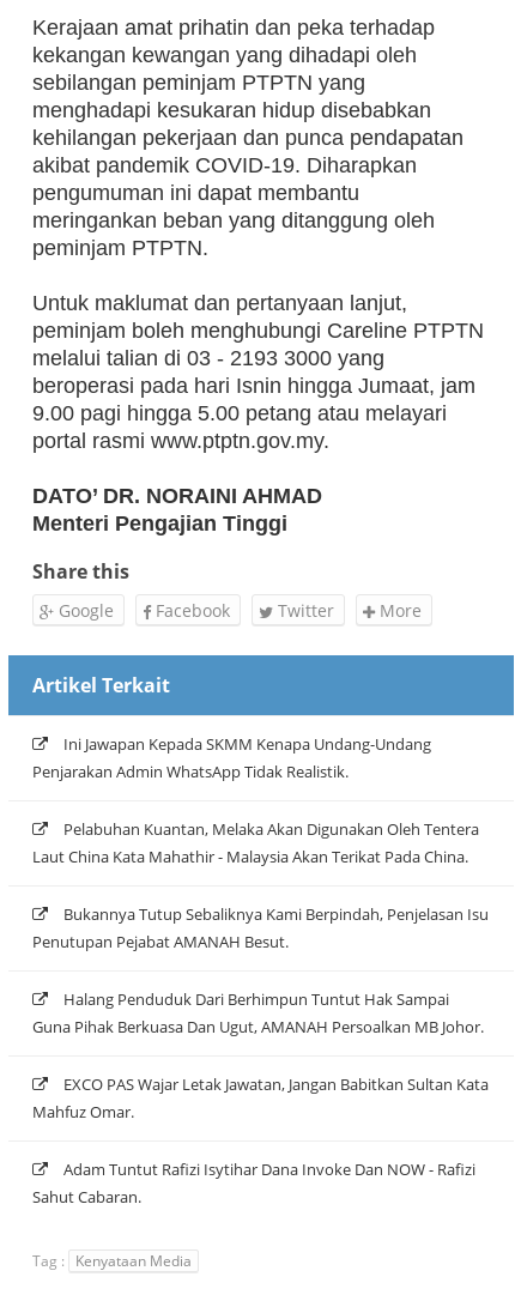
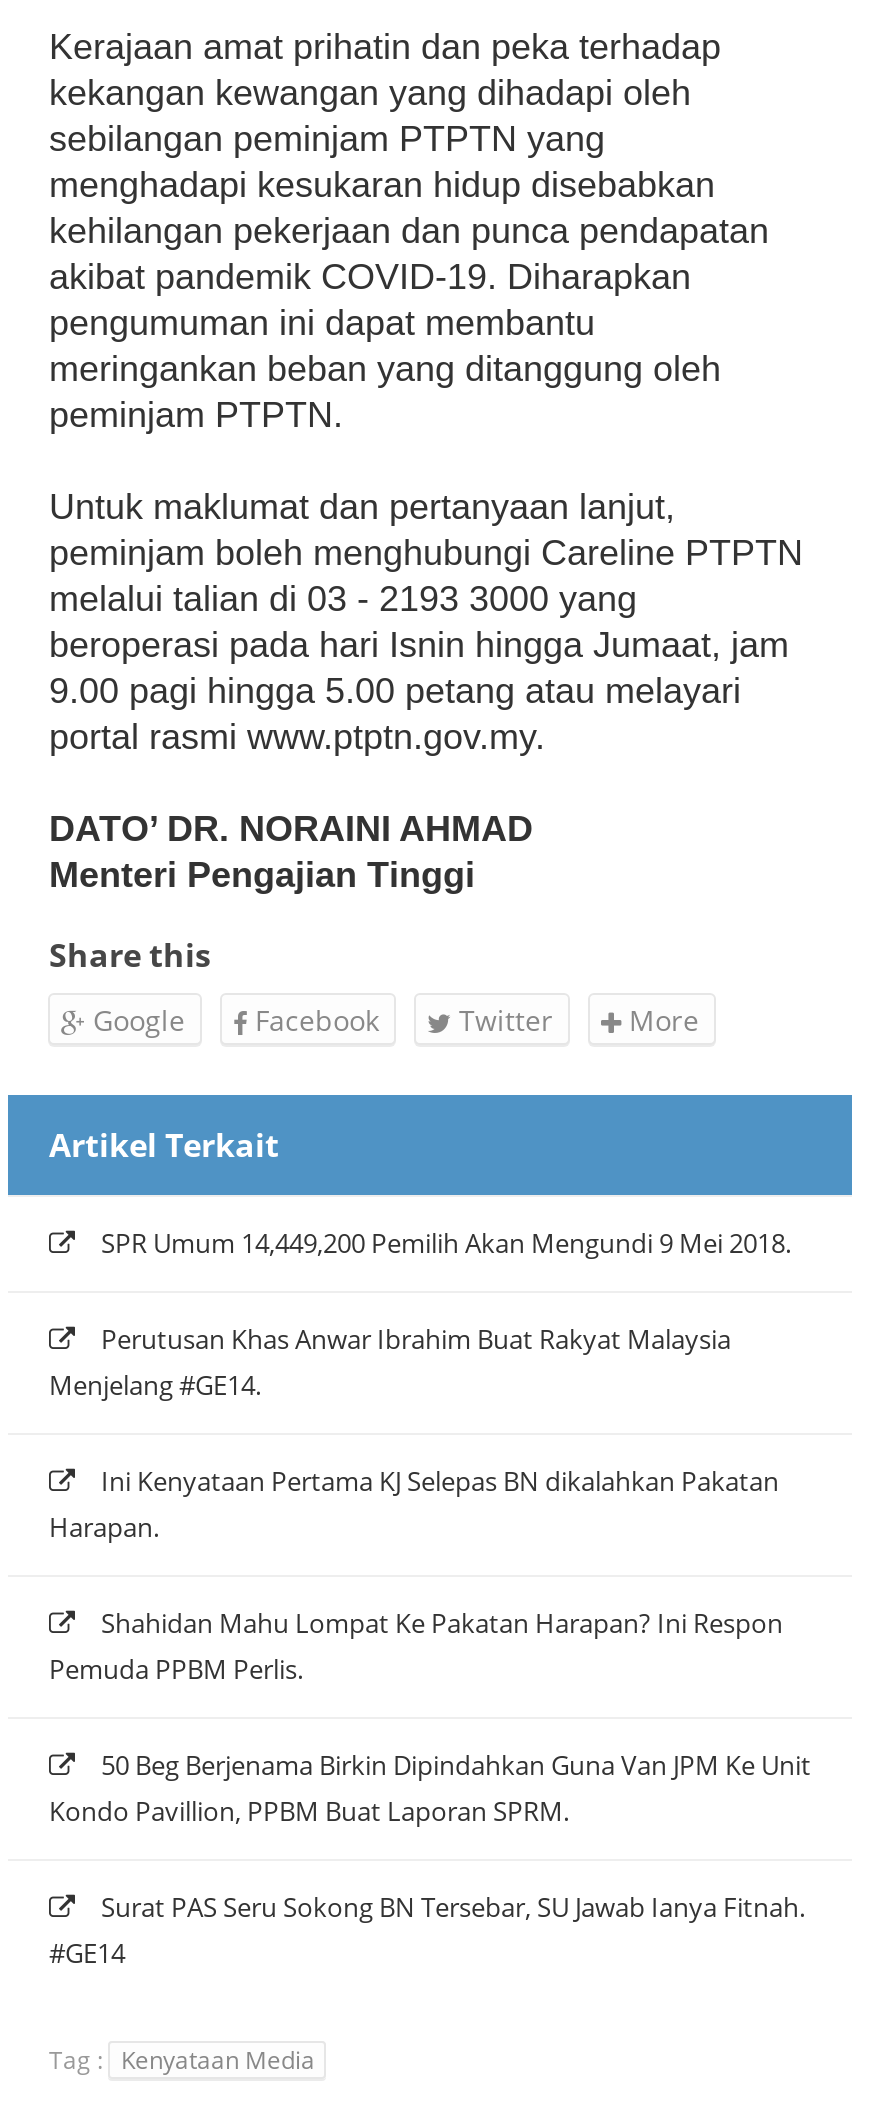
- Ini Jawapan Kepada SKMM Kenapa Undang-Undang
- Penjarakan Admin WhatsApp Tidak Realistik.
+ SPR Umum 14,449,200 Pemilih Akan Mengundi 9 Mei 2018.

- Pelabuhan Kuantan, Melaka Akan Digunakan Oleh Tentera
- Laut China Kata Mahathir - Malaysia Akan Terikat Pada China.
+ Perutusan Khas Anwar Ibrahim Buat Rakyat Malaysia
+ Menjelang #GE14.

- Bukannya Tutup Sebaliknya Kami Berpindah, Penjelasan Isu
- Penutupan Pejabat AMANAH Besut.
+ Ini Kenyataan Pertama KJ Selepas BN dikalahkan Pakatan
+ Harapan.

- Halang Penduduk Dari Berhimpun Tuntut Hak Sampai
- Guna Pihak Berkuasa Dan Ugut, AMANAH Persoalkan MB Johor.
+ Shahidan Mahu Lompat Ke Pakatan Harapan? Ini Respon
+ Pemuda PPBM Perlis.

- EXCO PAS Wajar Letak Jawatan, Jangan Babitkan Sultan Kata
- Mahfuz Omar.
+ 50 Beg Berjenama Birkin Dipindahkan Guna Van JPM Ke Unit
+ Kondo Pavillion, PPBM Buat Laporan SPRM.

- Adam Tuntut Rafizi Isytihar Dana Invoke Dan NOW - Rafizi
- Sahut Cabaran.
+ Surat PAS Seru Sokong BN Tersebar, SU Jawab Ianya Fitnah.
+ #GE14
